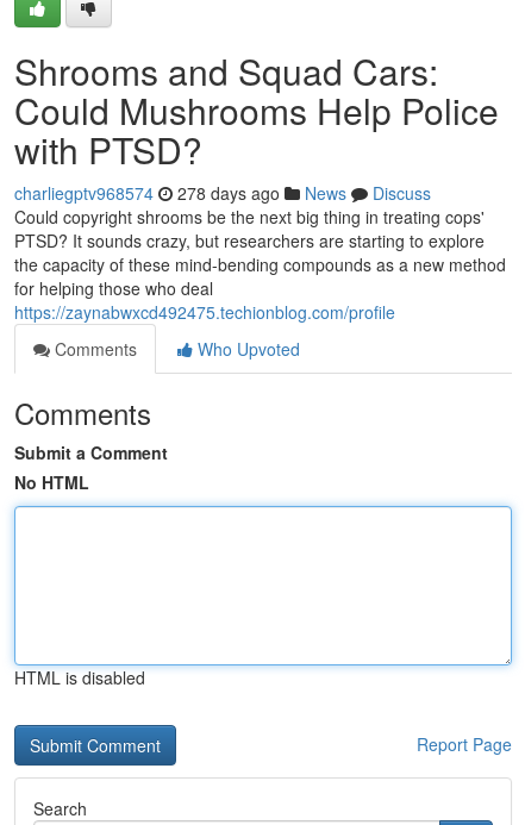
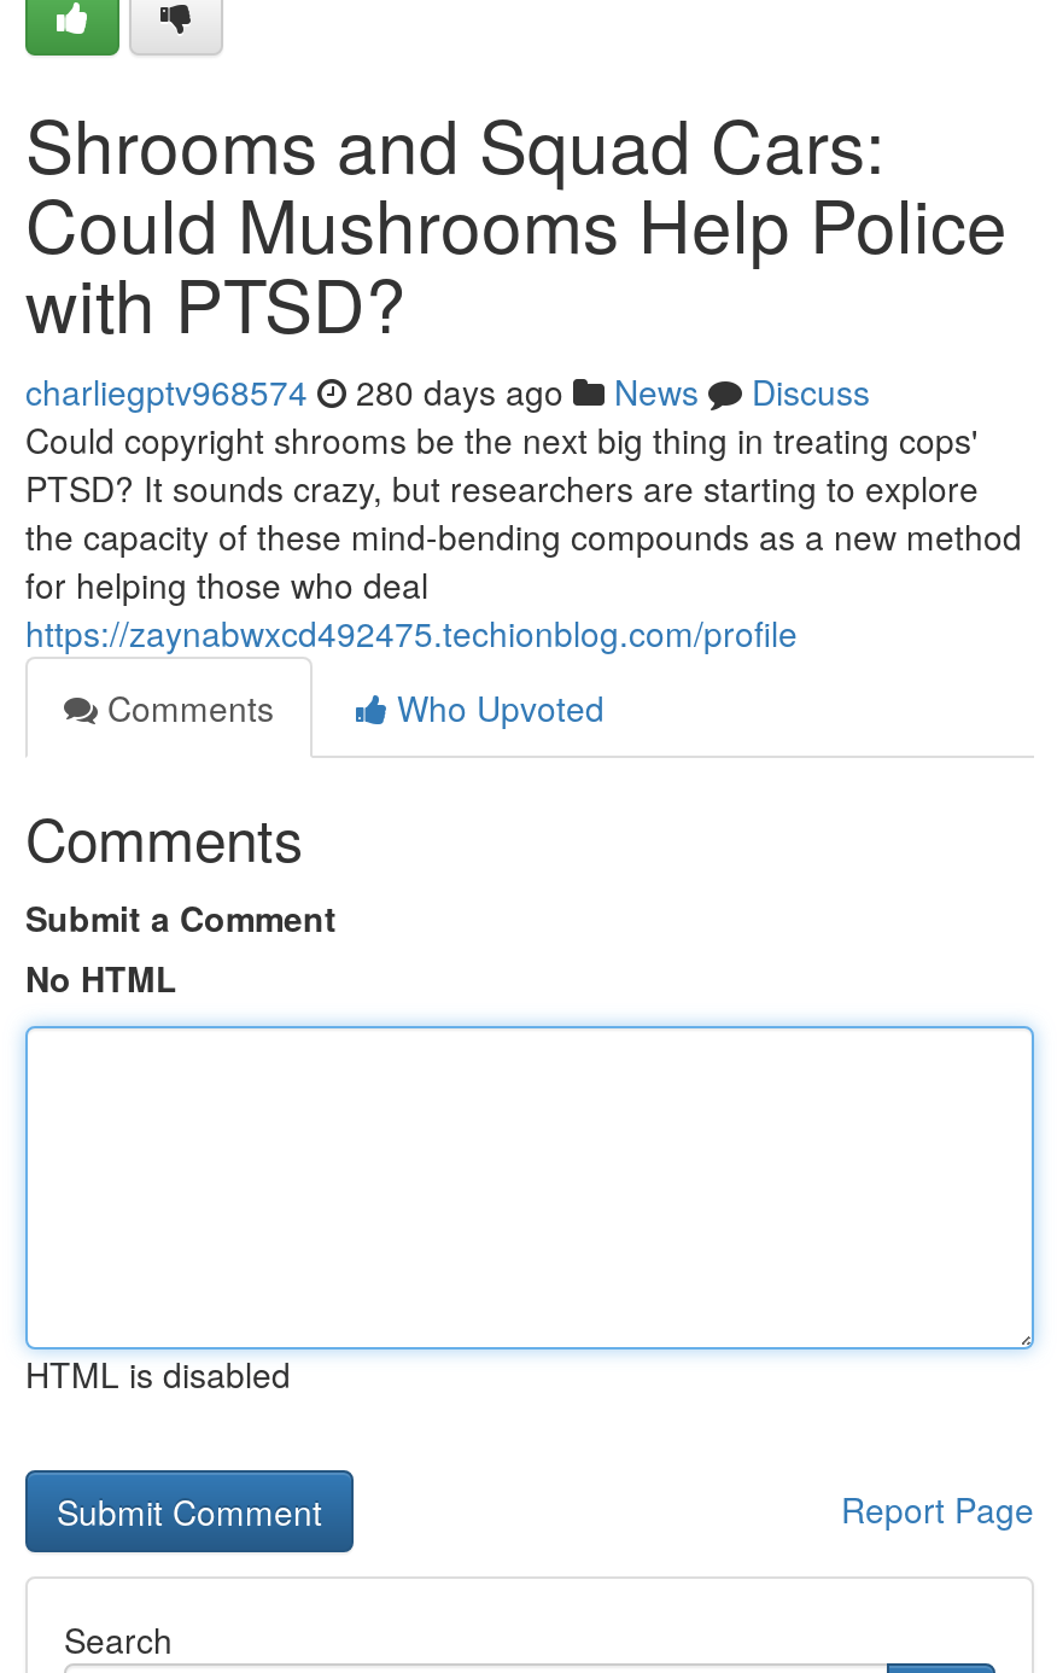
- charliegptv968574 278 days ago News Discuss
+ charliegptv968574 280 days ago News Discuss
